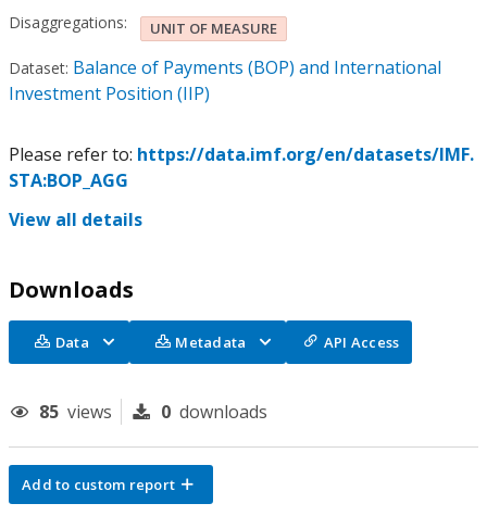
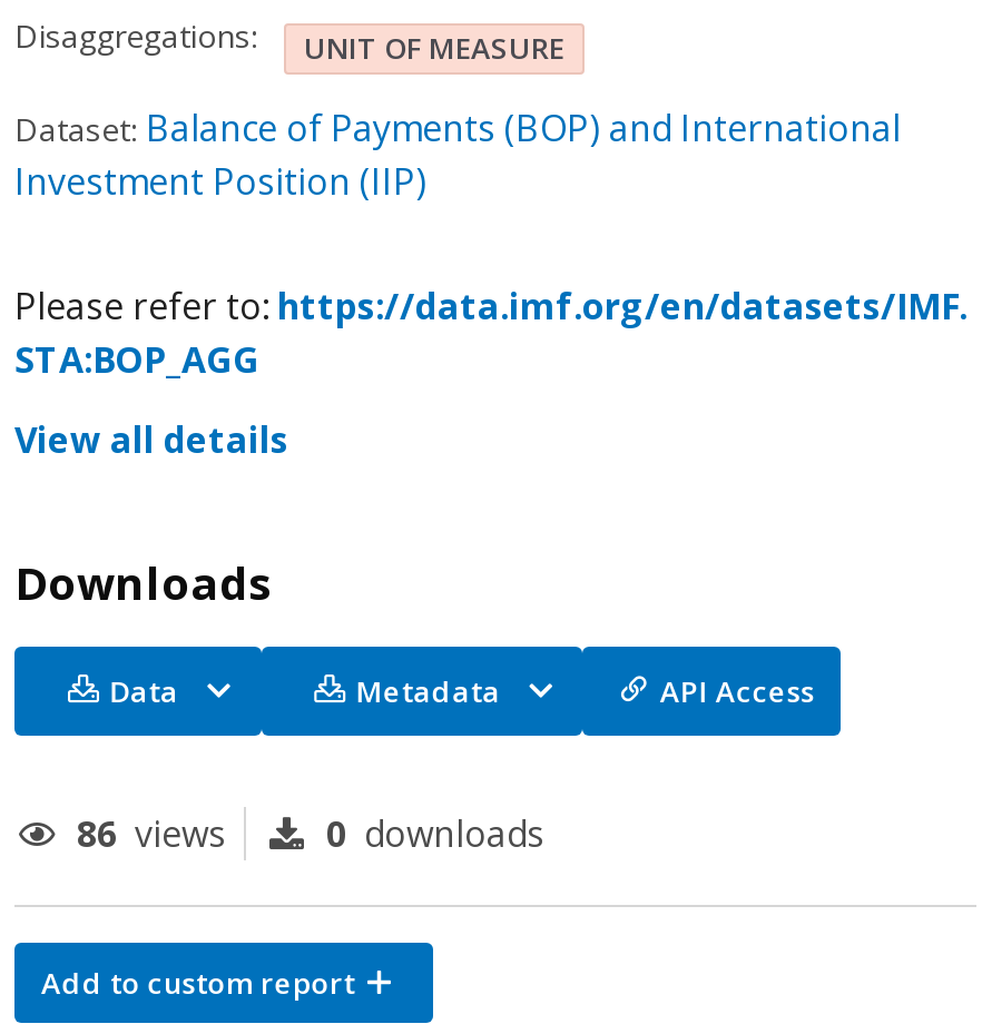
- 85 views
+ 86 views
